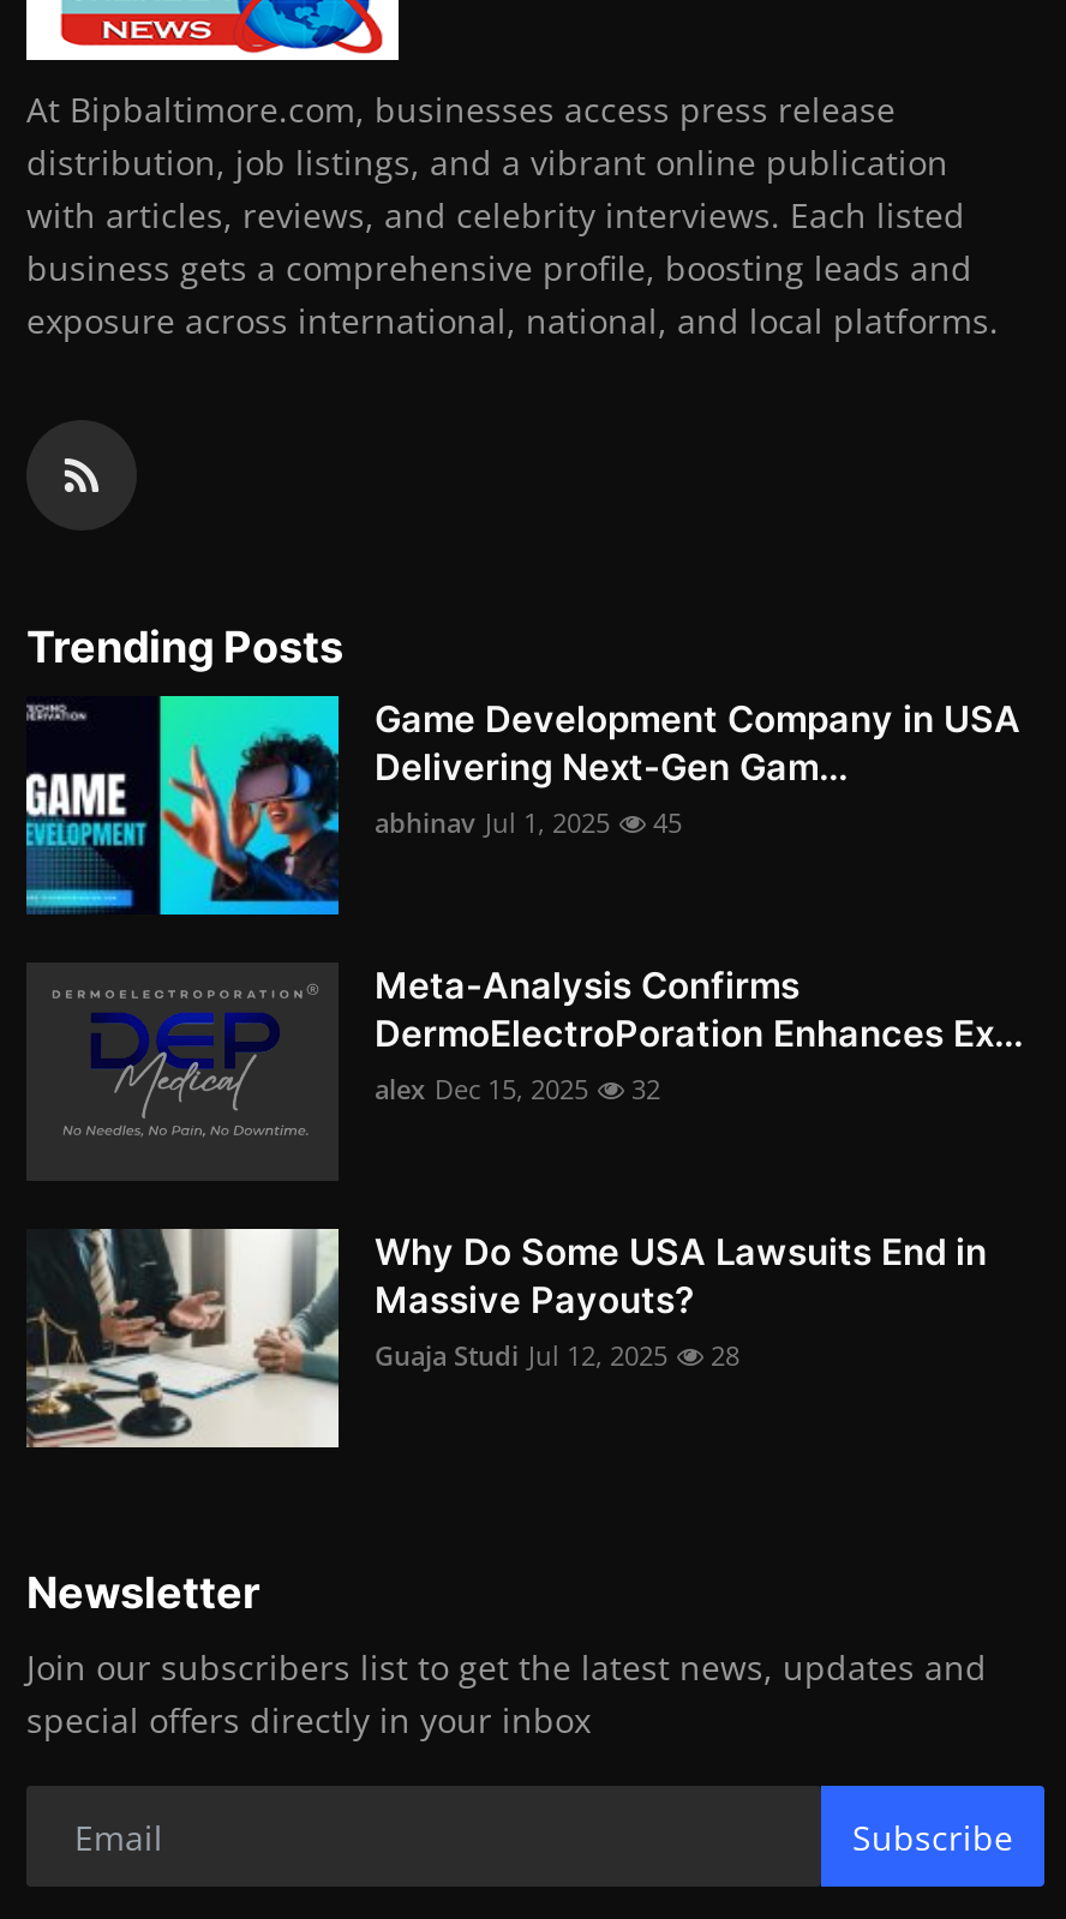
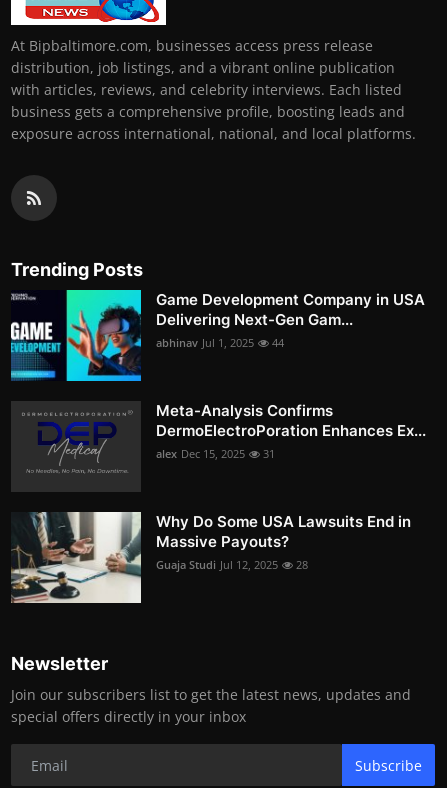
- abhinav Jul 1, 2025 45
+ abhinav Jul 1, 2025 44

- alex Dec 15, 2025 32
+ alex Dec 15, 2025 31
